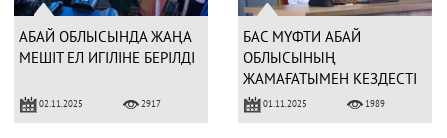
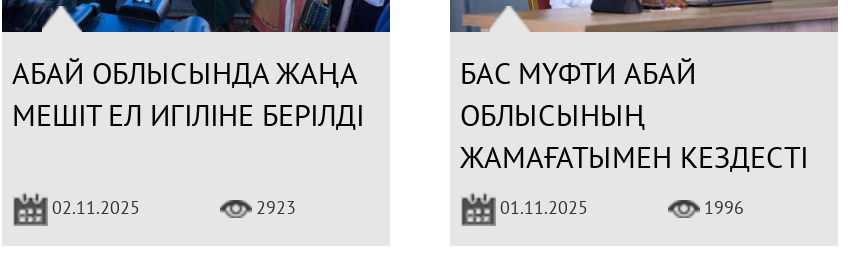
- 2917
+ 2923

- 1989
+ 1996
